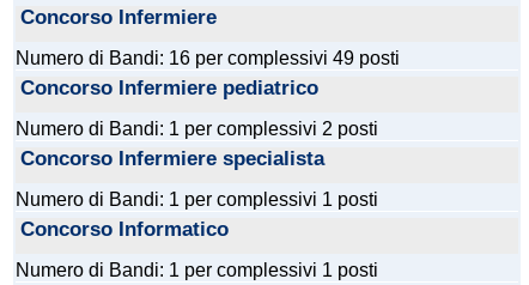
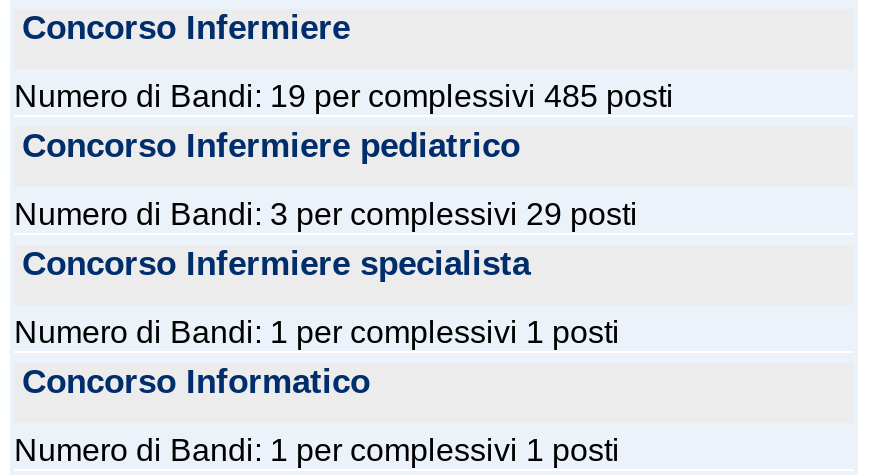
- Numero di Bandi: 16 per complessivi 49 posti
+ Numero di Bandi: 19 per complessivi 485 posti

- Numero di Bandi: 1 per complessivi 2 posti
+ Numero di Bandi: 3 per complessivi 29 posti
